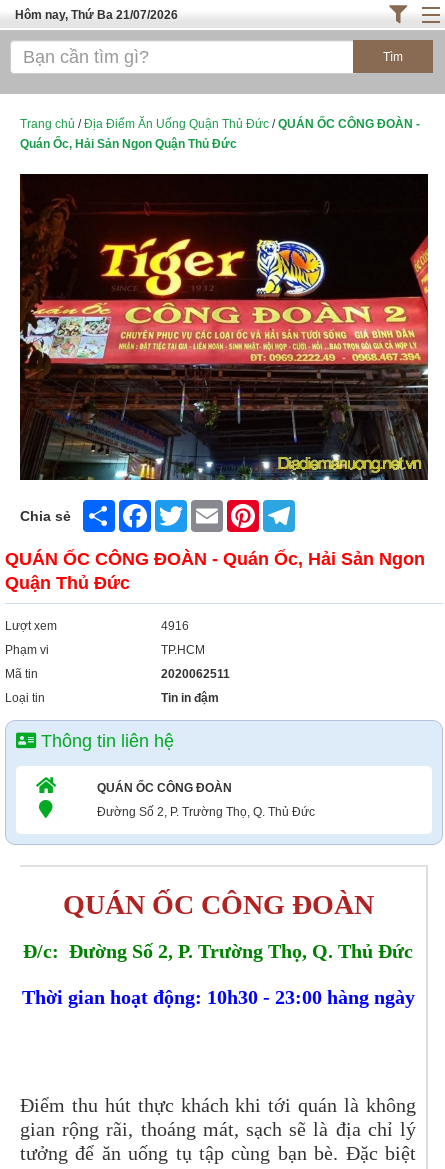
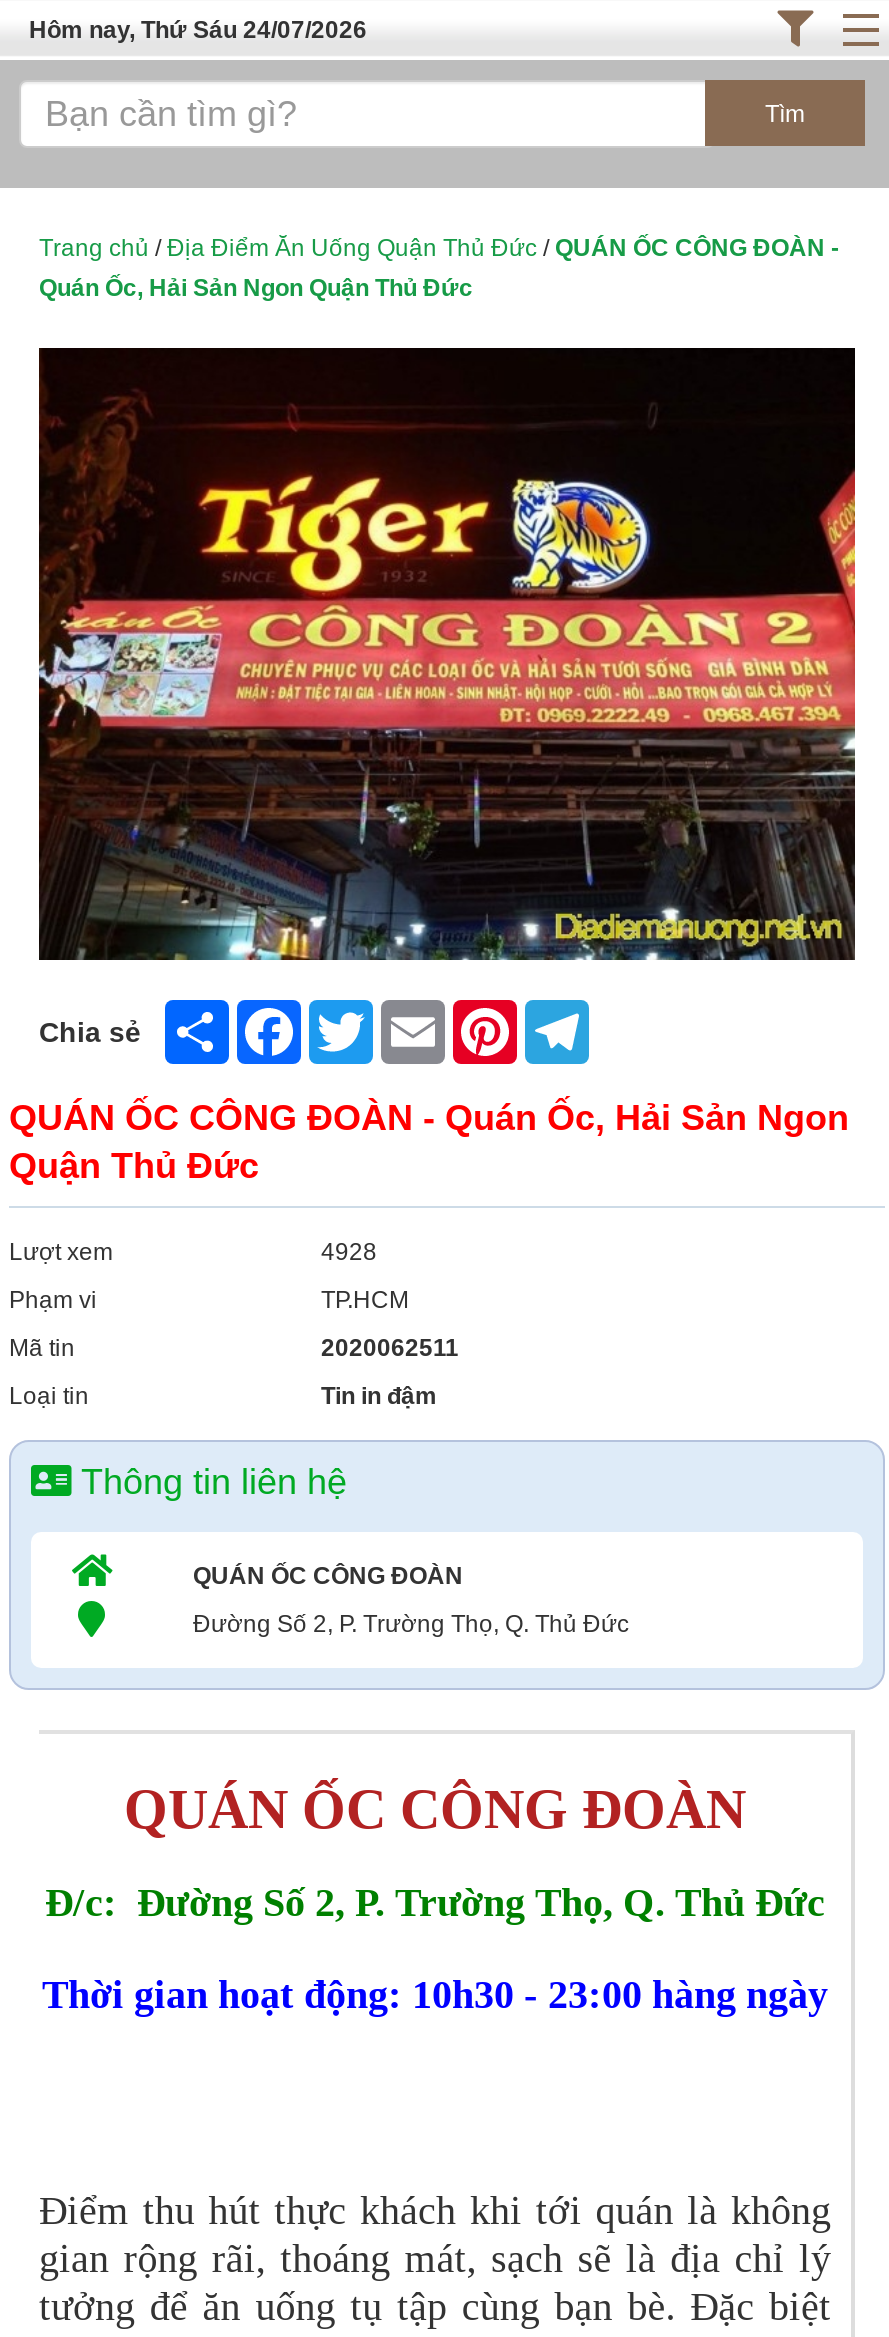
- Hôm nay, Thứ Ba 21/07/2026
+ Hôm nay, Thứ Sáu 24/07/2026

- 4916
+ 4928
